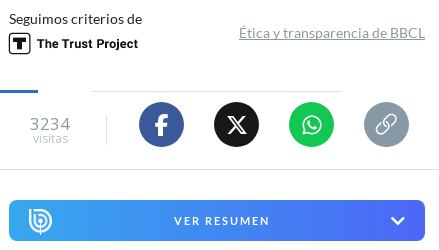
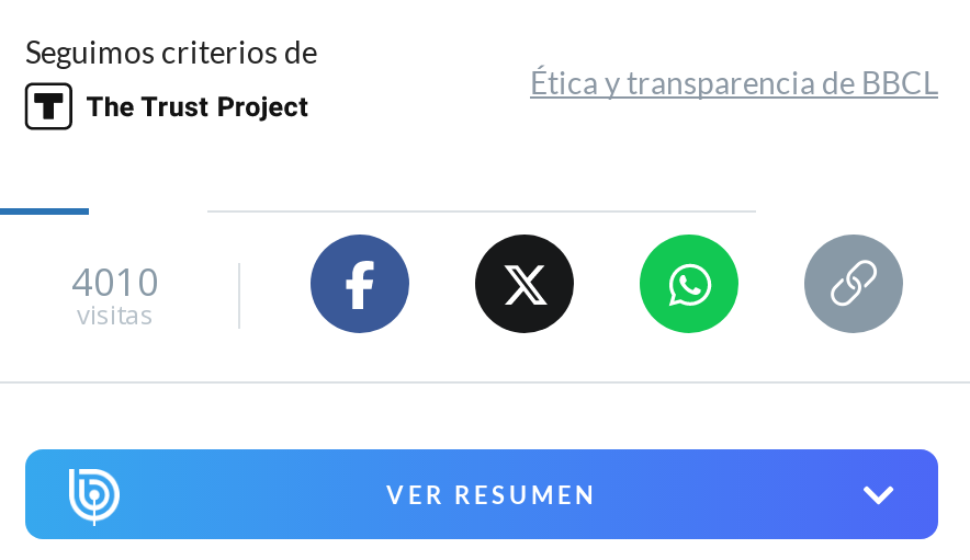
- 3234
+ 4010
